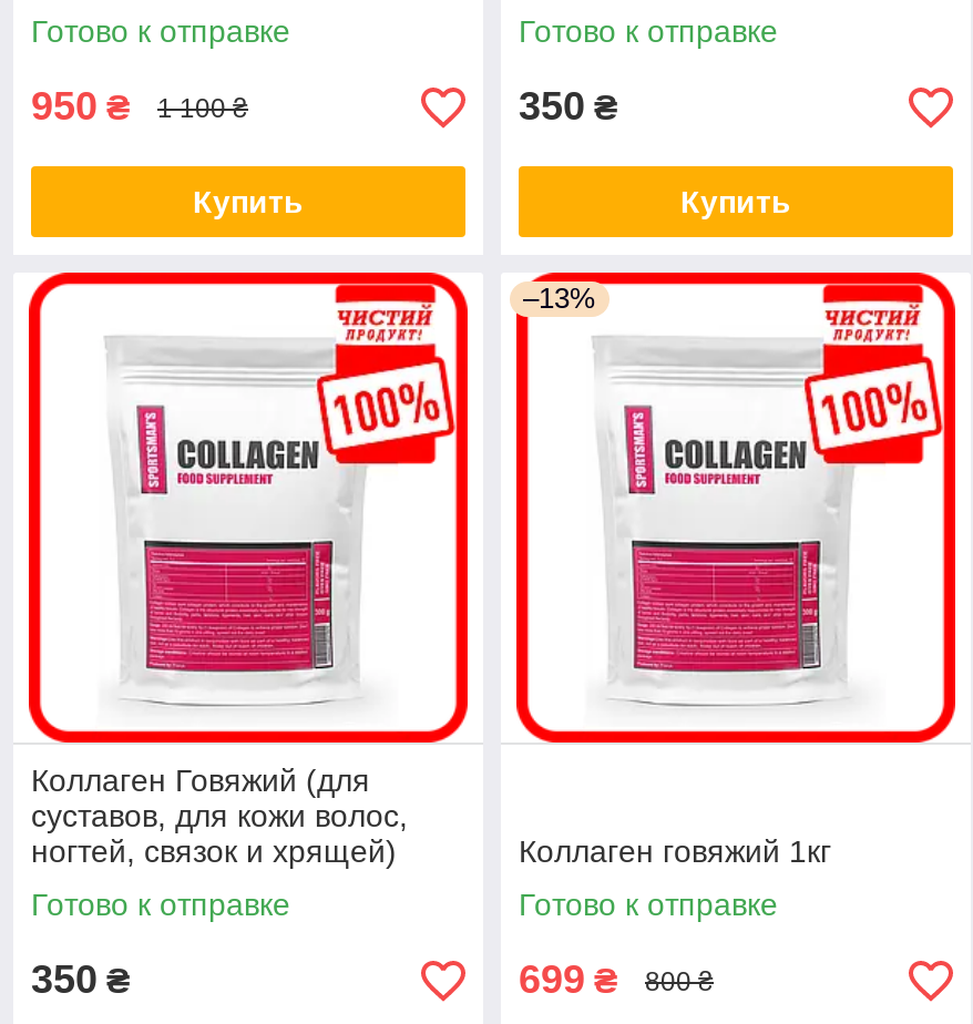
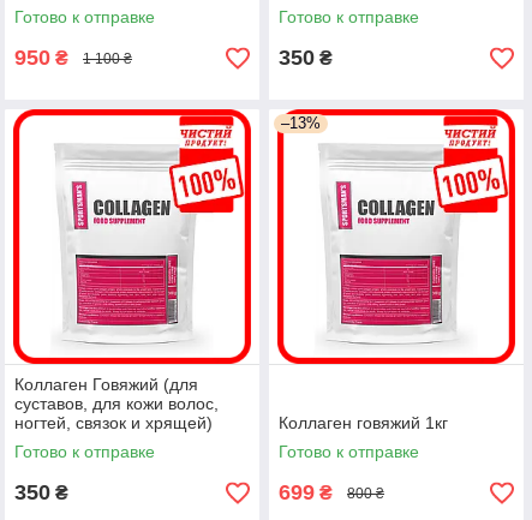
- Купить

- Купить
